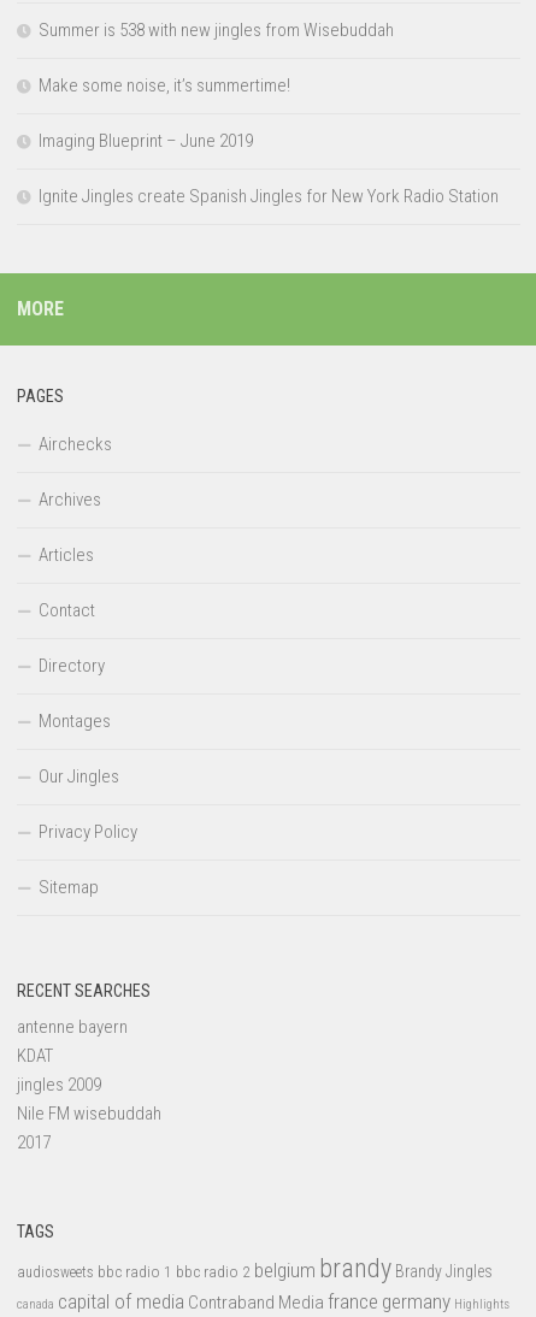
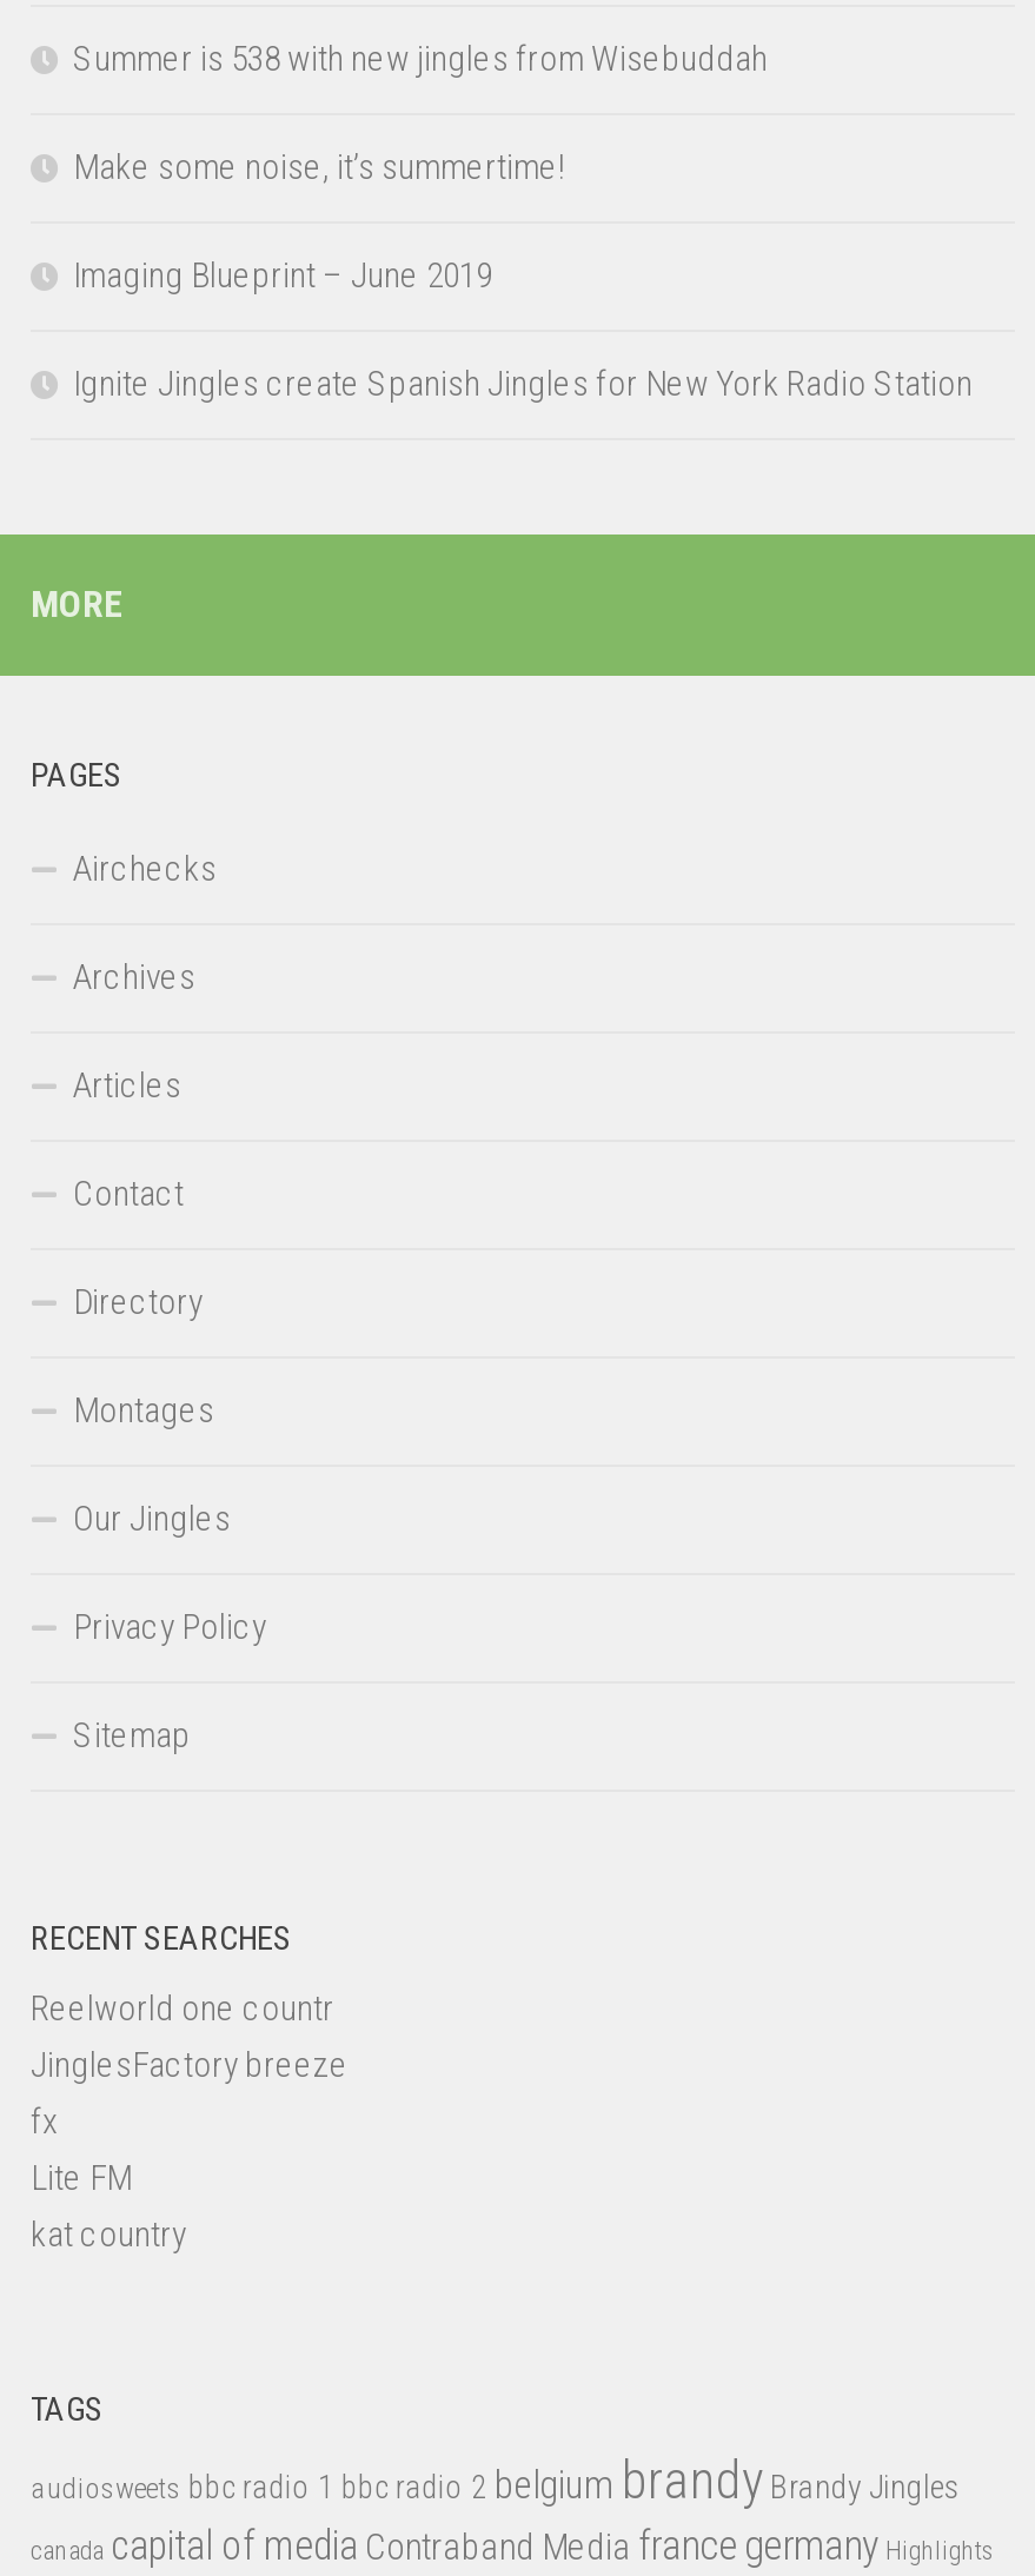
- antenne bayern
- KDAT
- jingles 2009
- Nile FM wisebuddah
- 2017
+ Reelworld one countr
+ JinglesFactory breeze
+ fx
+ Lite FM
+ kat country
